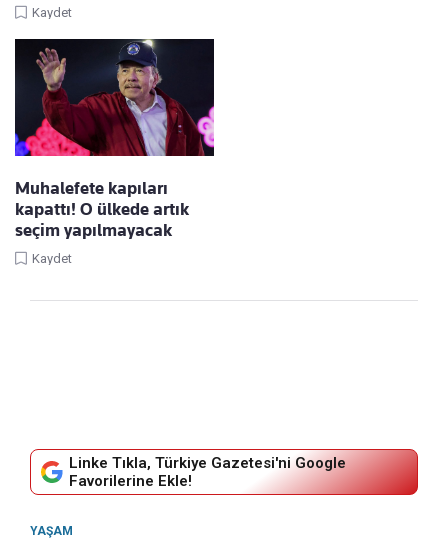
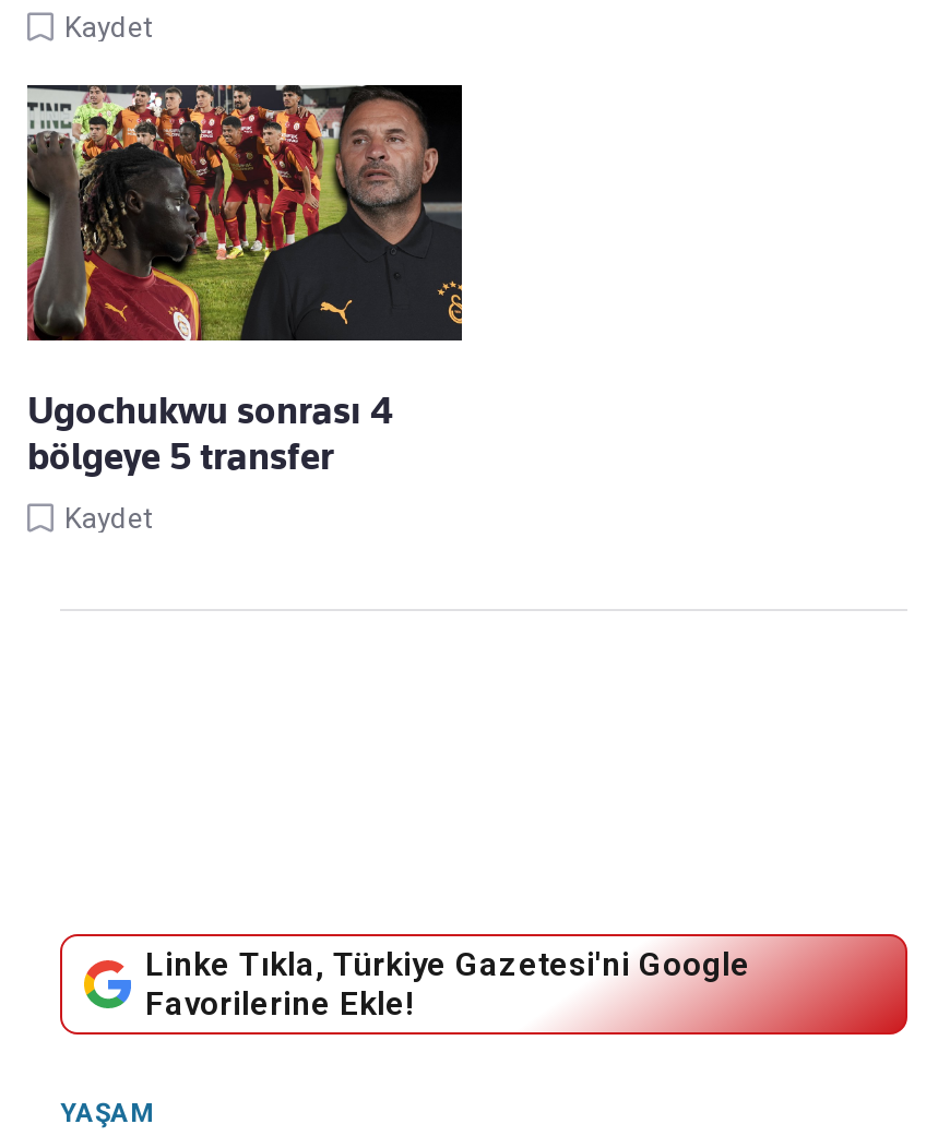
- [image]
- Muhalefete kapıları
- kapattı! O ülkede artık
- seçim yapılmayacak
+ [image]
+ Ugochukwu sonrası 4
+ bölgeye 5 transfer
